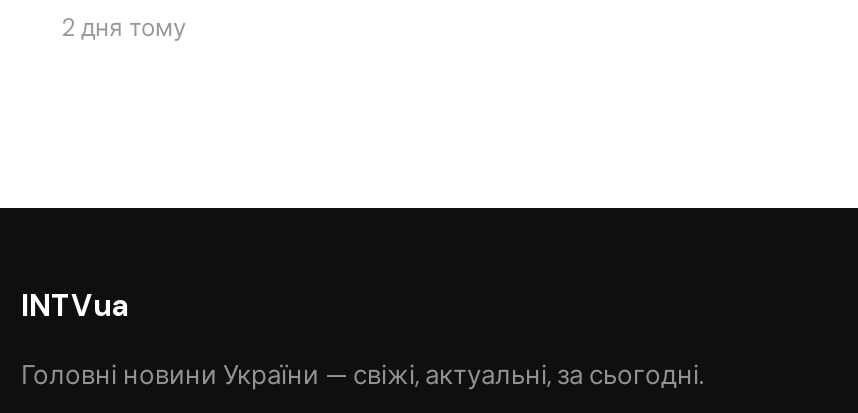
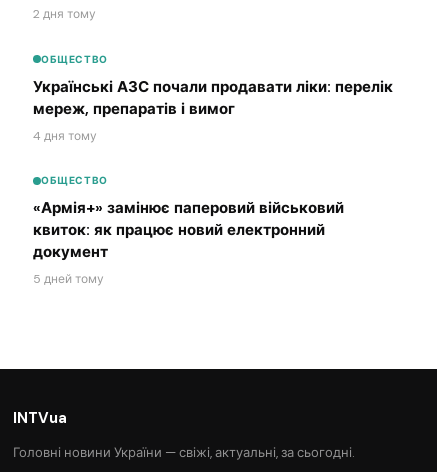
+ ОБЩЕСТВО
+ Українські АЗС почали продавати ліки: перелік
+ мереж, препаратів і вимог
+ 4 дня тому
+ ОБЩЕСТВО
+ «Армія+» замінює паперовий військовий
+ квиток: як працює новий електронний
+ документ
+ 5 дней тому
